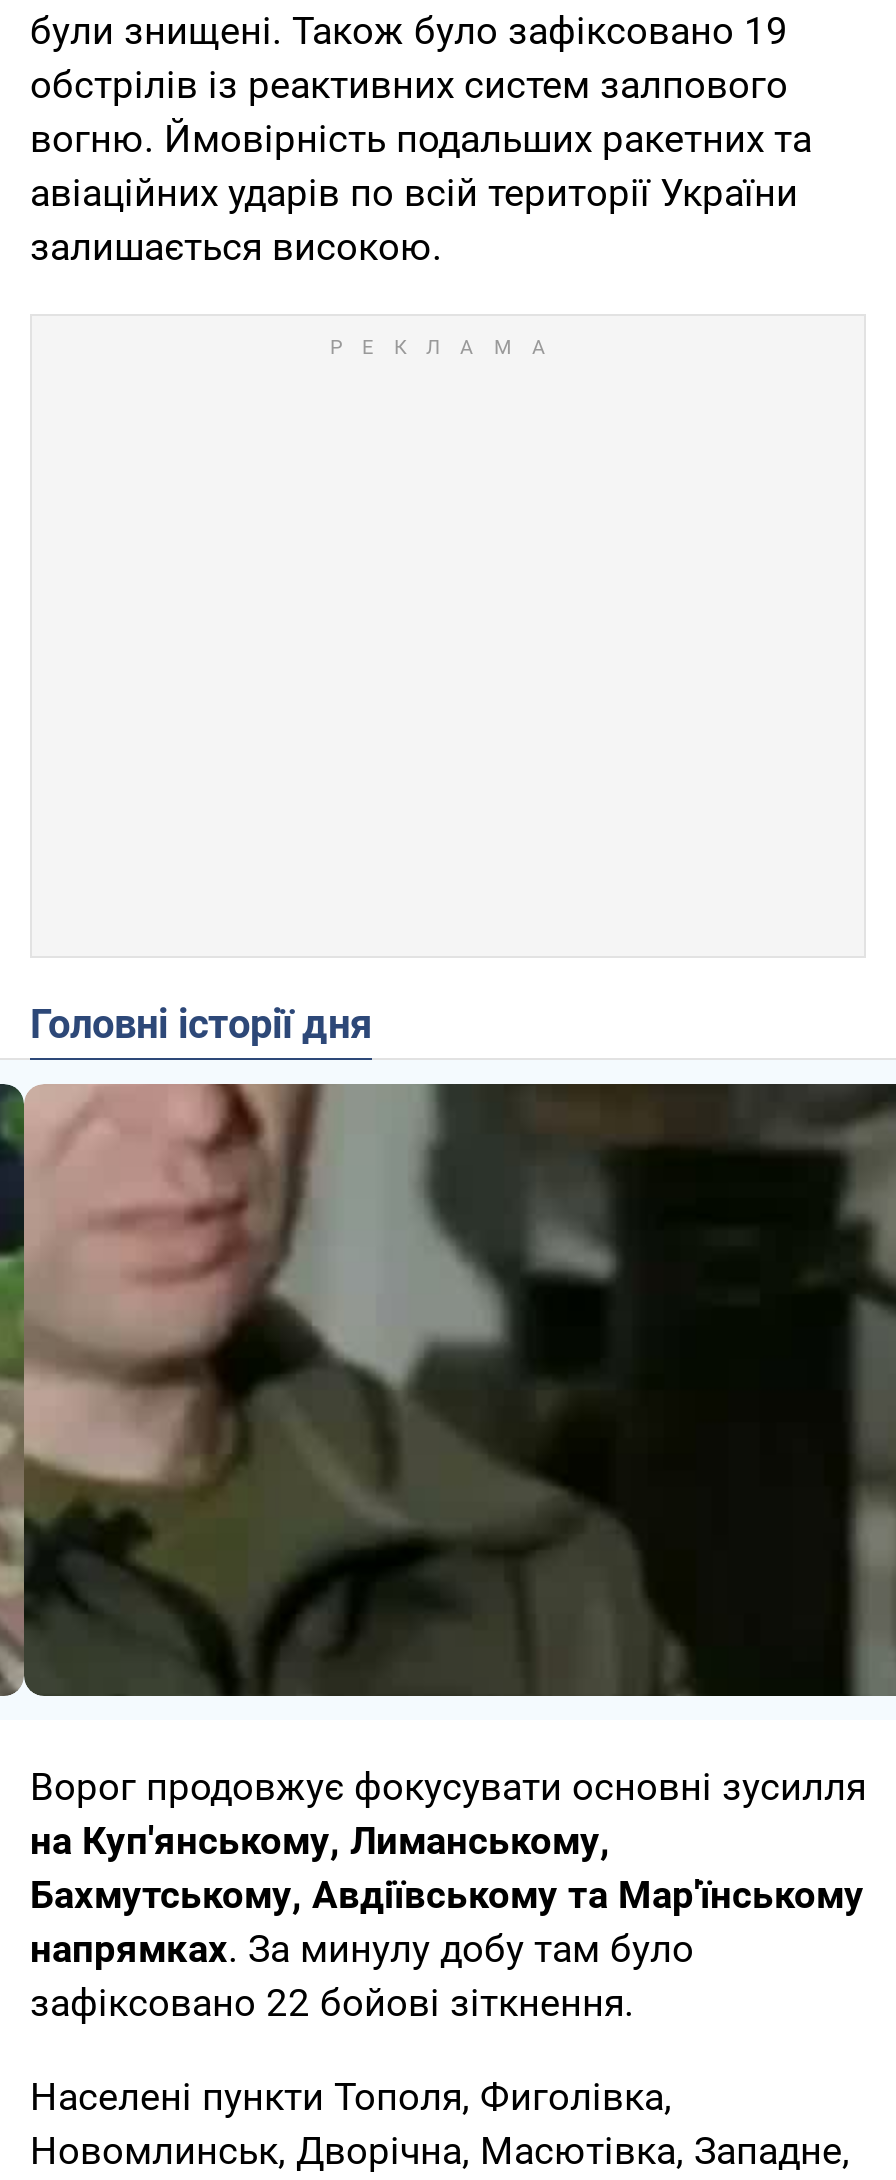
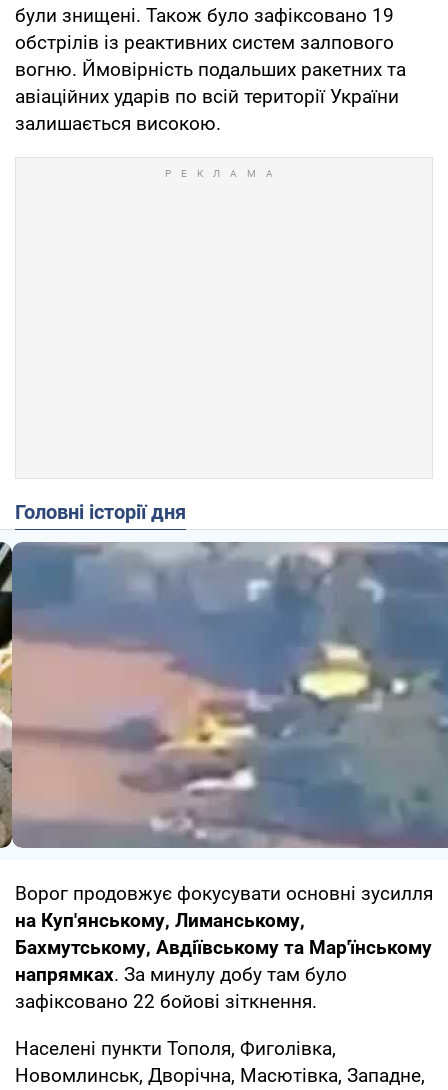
- [image]
+ [image]
